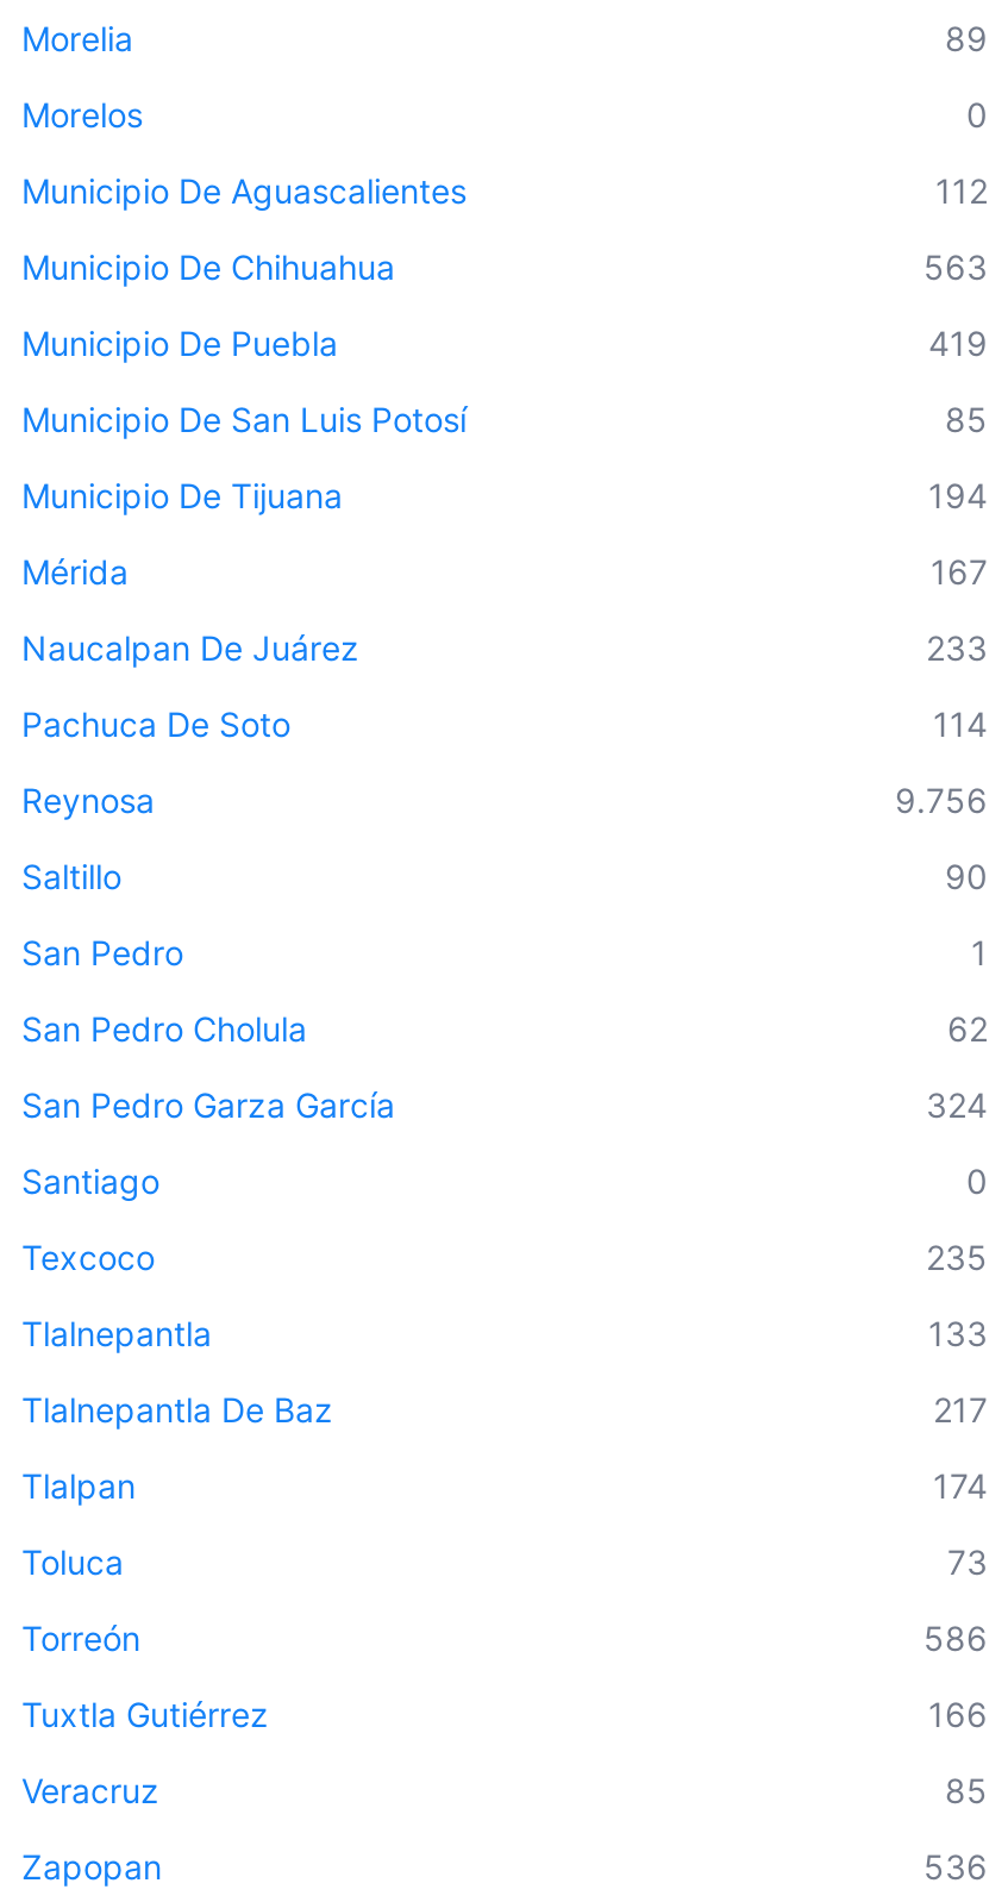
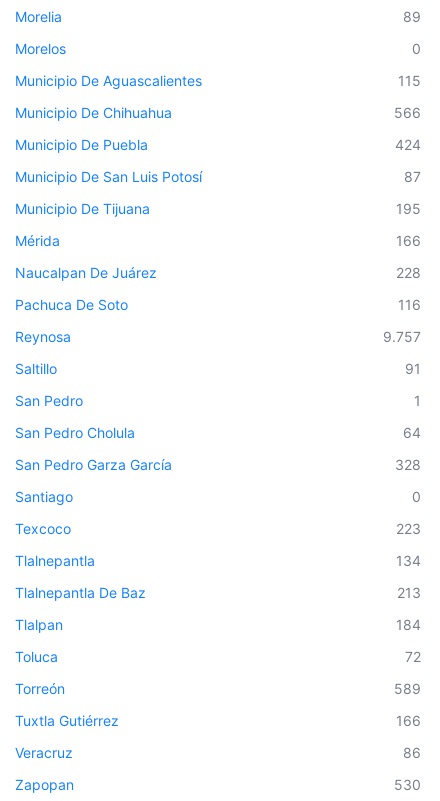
- 112
+ 115

- 563
+ 566

- 419
+ 424

- 85
+ 87

- 194
+ 195

- 167
+ 166

- 233
+ 228

- 114
+ 116

- 9.756
+ 9.757

- 90
+ 91

- 62
+ 64

- 324
+ 328

- 235
+ 223

- 133
+ 134

- 217
+ 213

- 174
+ 184

- 73
+ 72

- 586
+ 589

- 85
+ 86

- 536
+ 530
